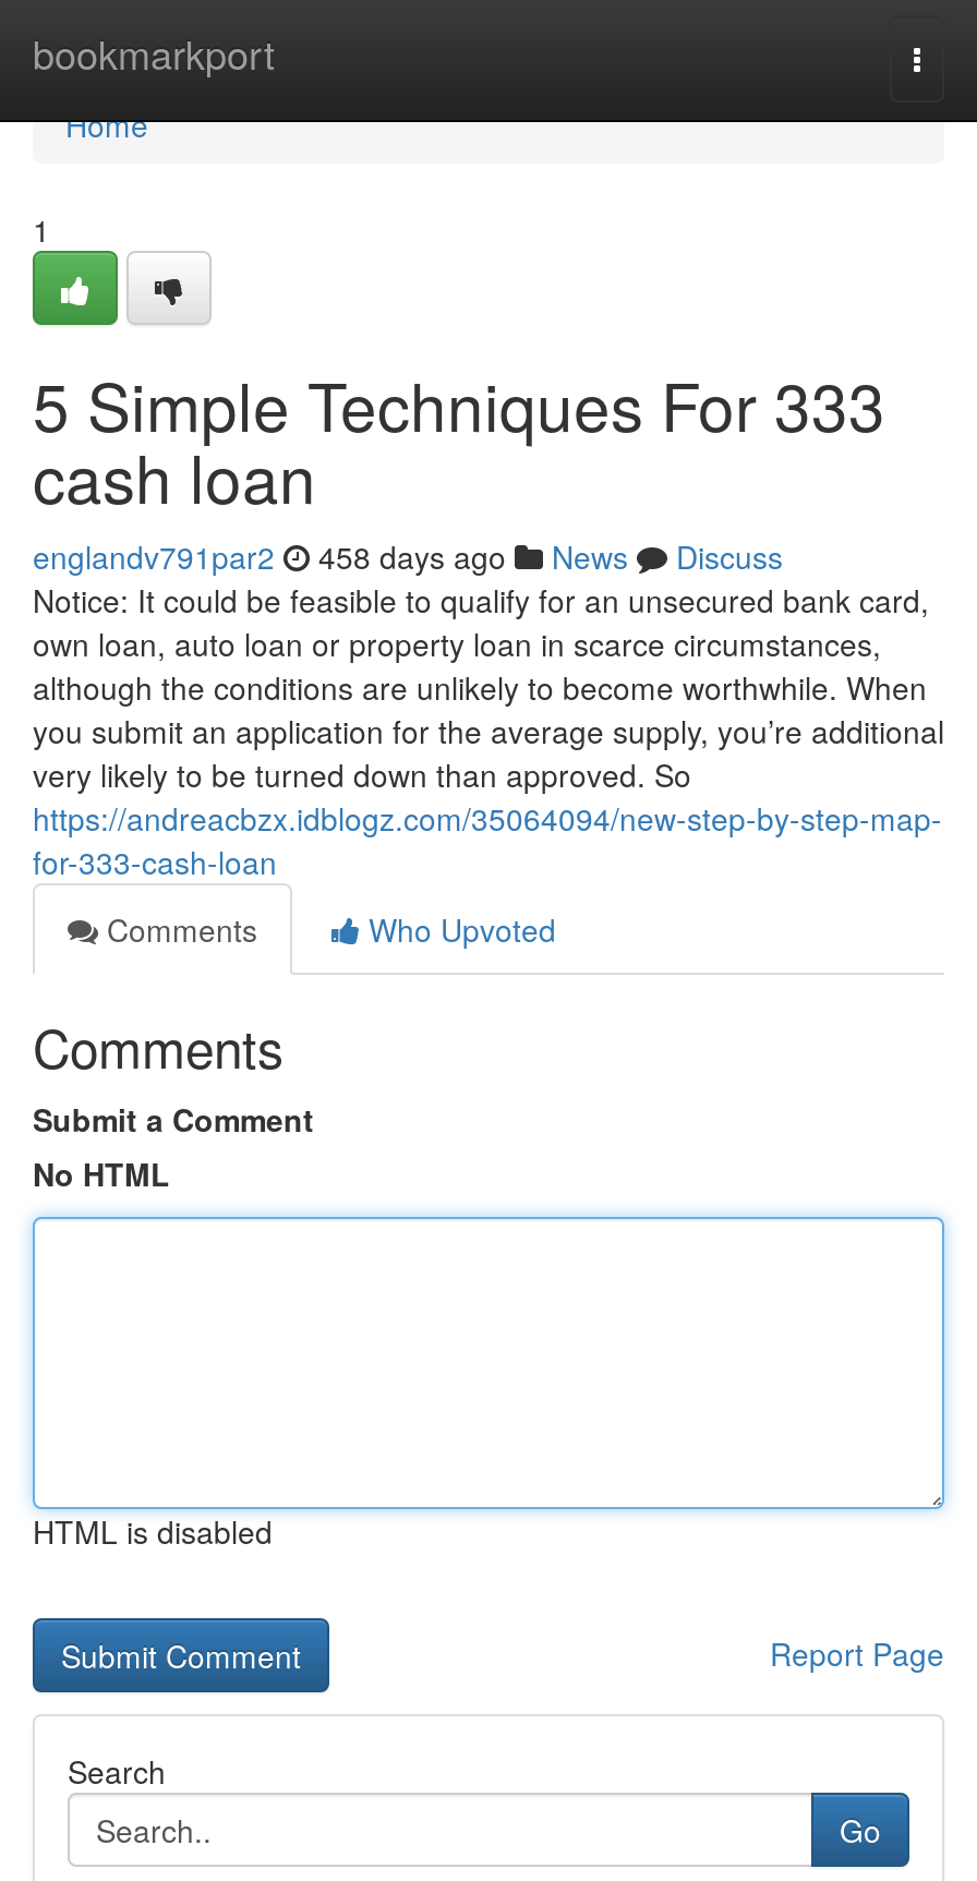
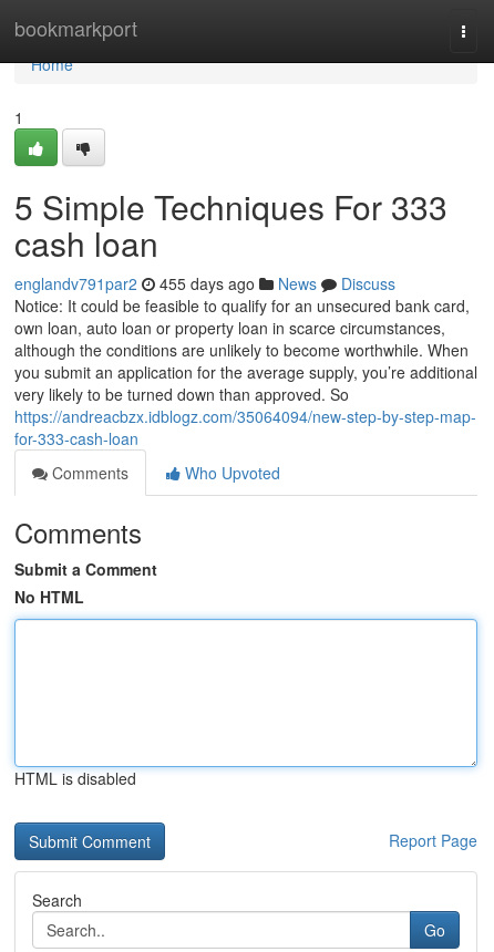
- englandv791par2 458 days ago News Discuss
+ englandv791par2 455 days ago News Discuss
